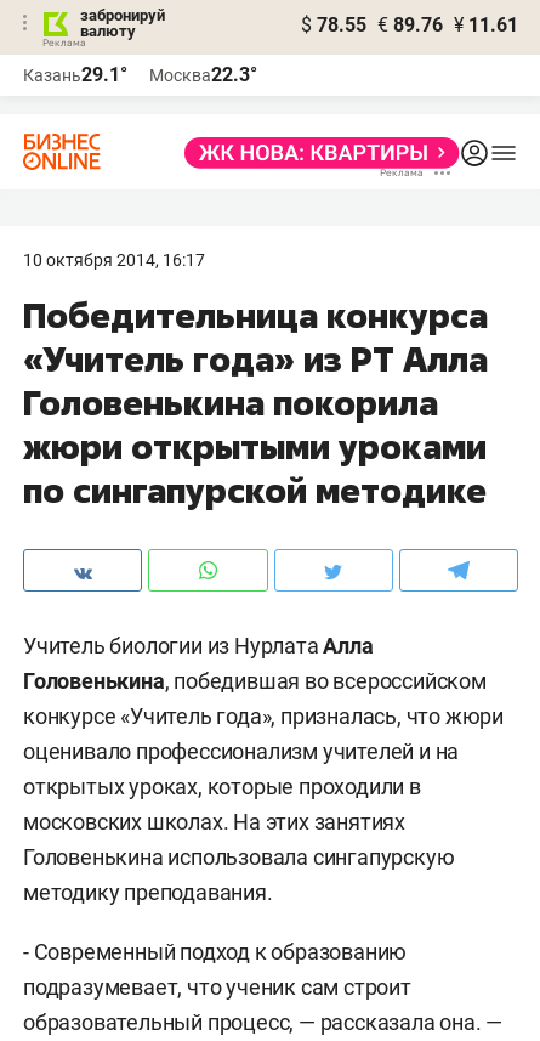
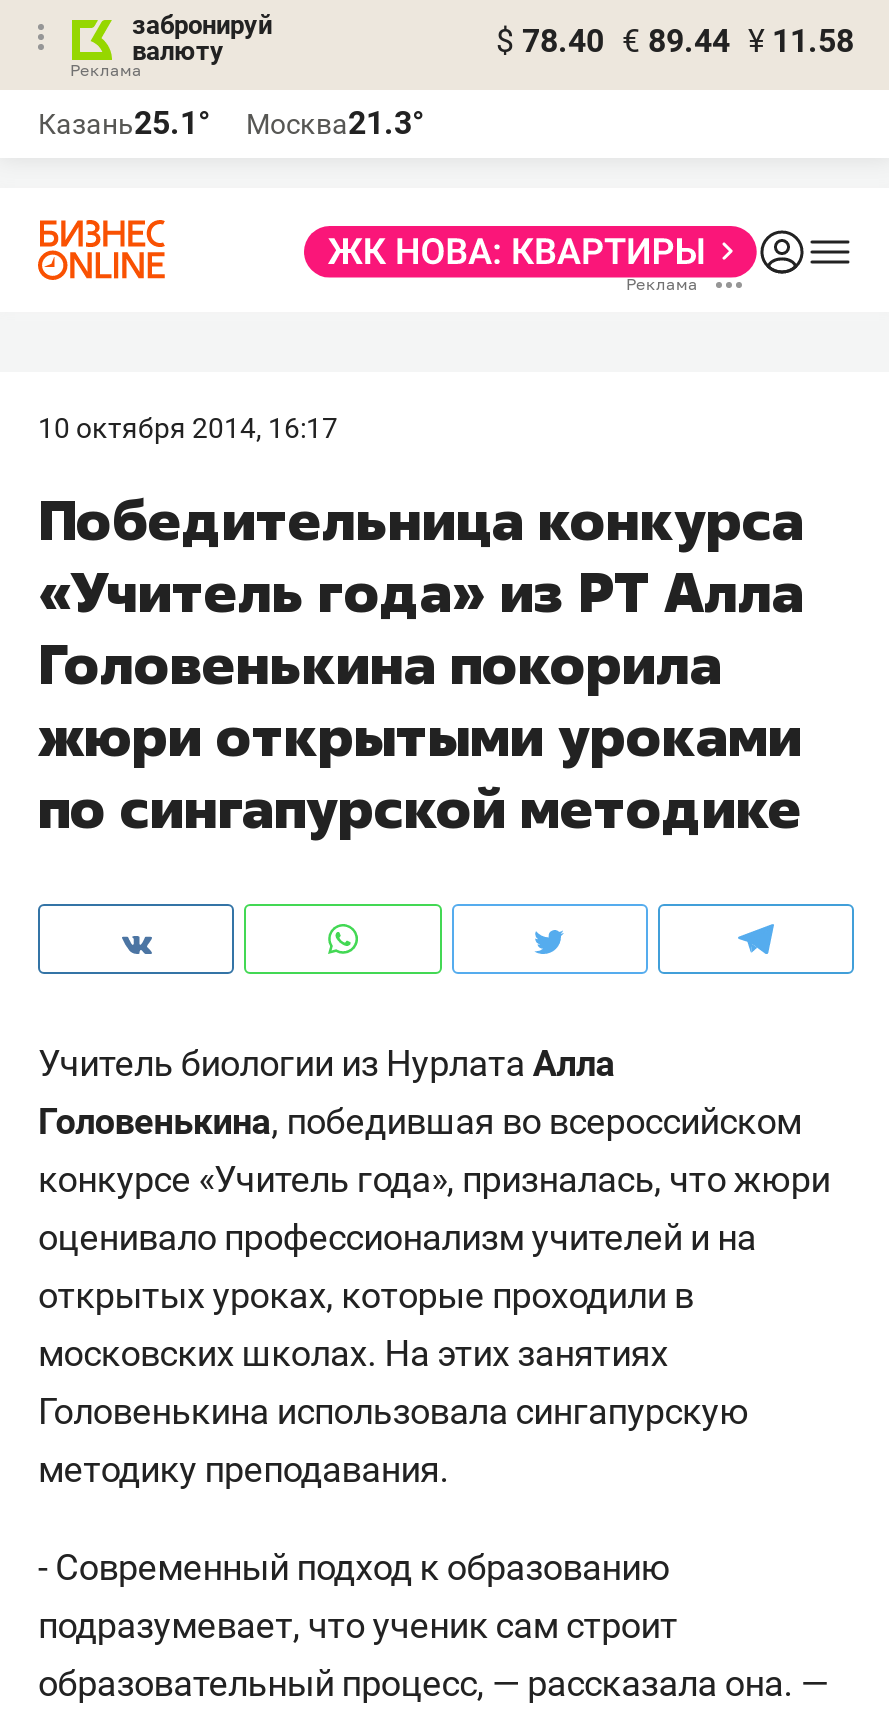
- $ 78.55 € 89.76 ¥ 11.61
+ $ 78.40 € 89.44 ¥ 11.58

- Казань29.1°
+ Казань25.1°

- Москва22.3°
+ Москва21.3°
